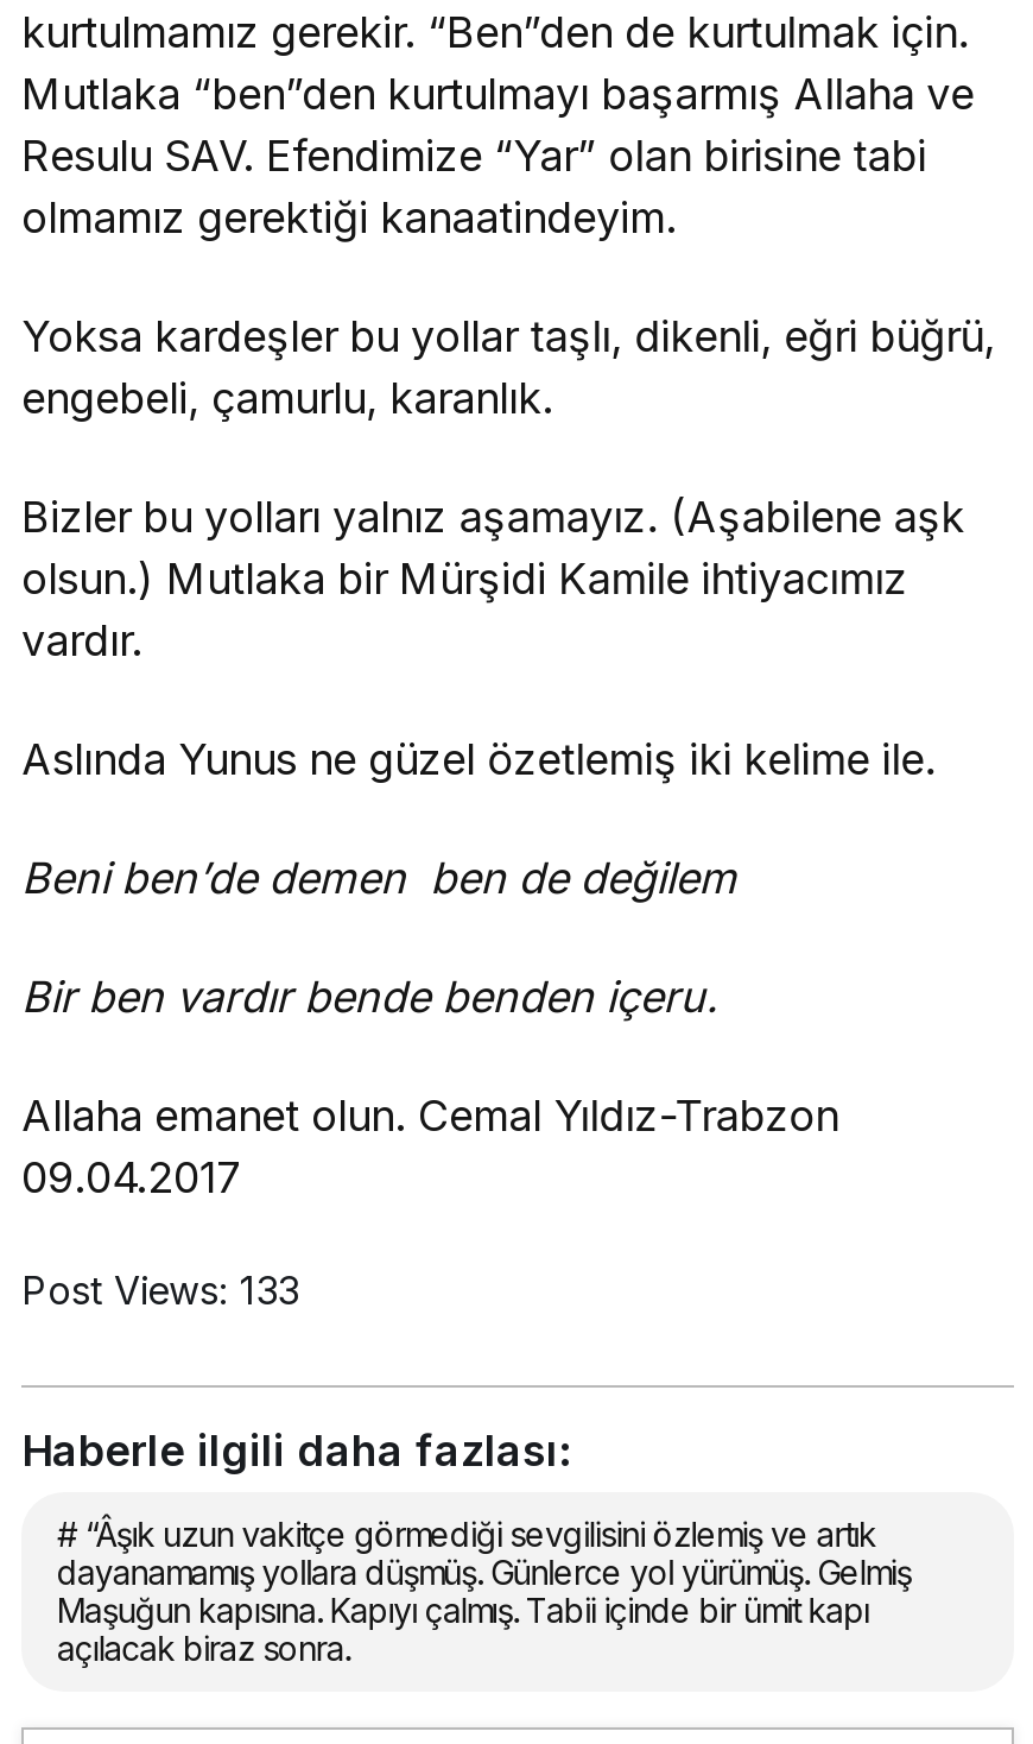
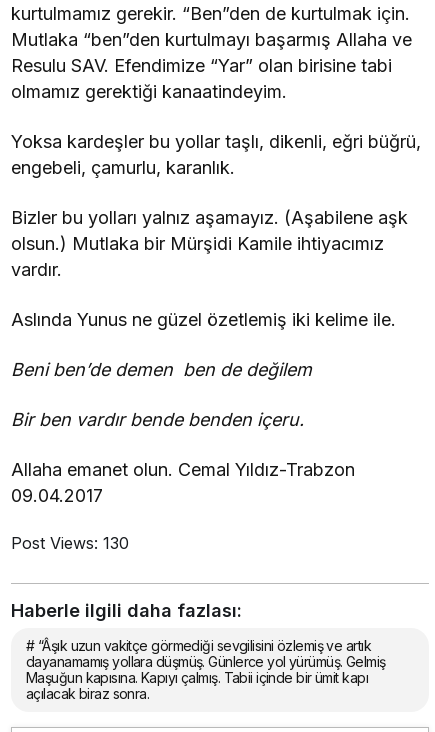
- Post Views: 133
+ Post Views: 130
